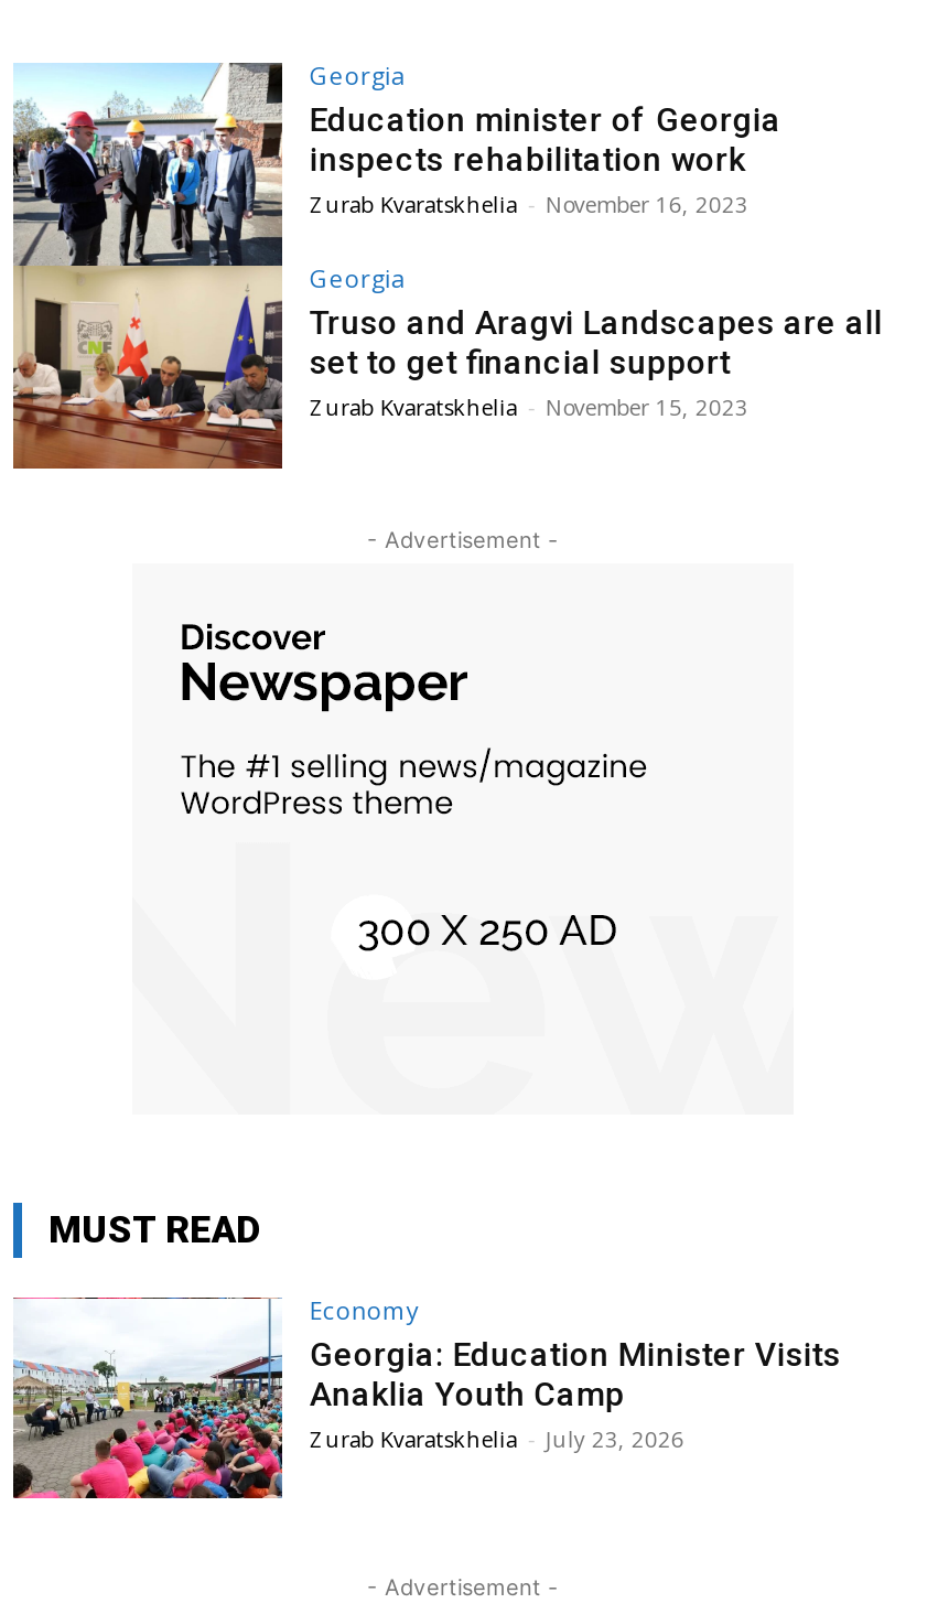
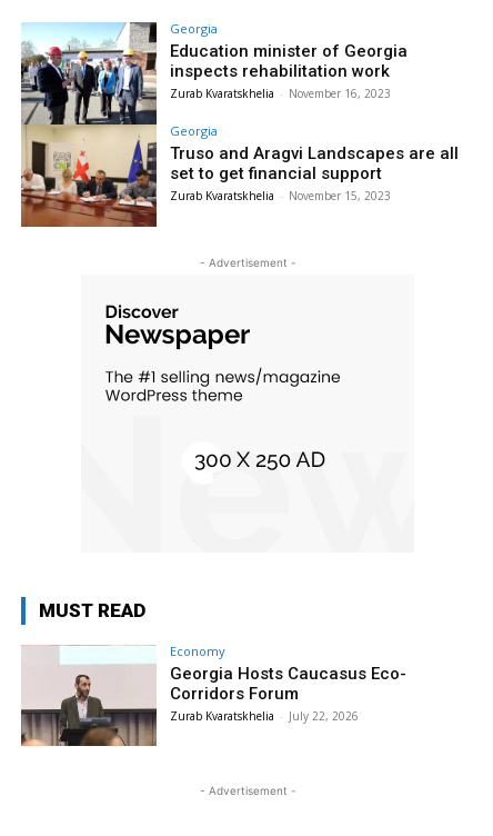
- [image]
- Georgia: Education Minister Visits
- Anaklia Youth Camp
- Zurab Kvaratskhelia - July 23, 2026
+ [image]
+ Georgia Hosts Caucasus Eco-
+ Corridors Forum
+ Zurab Kvaratskhelia - July 22, 2026
